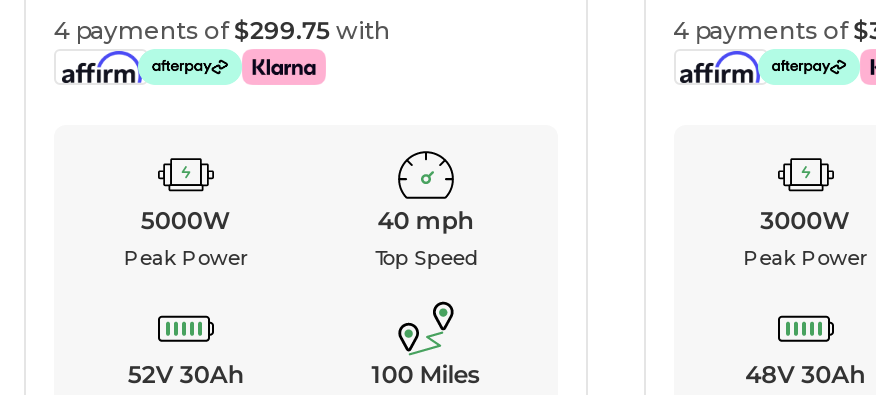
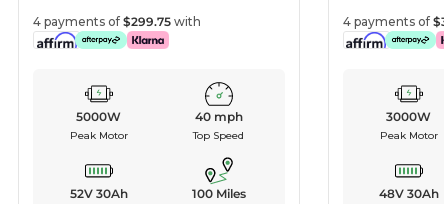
- Peak Power
+ Peak Motor

- Peak Power
+ Peak Motor
